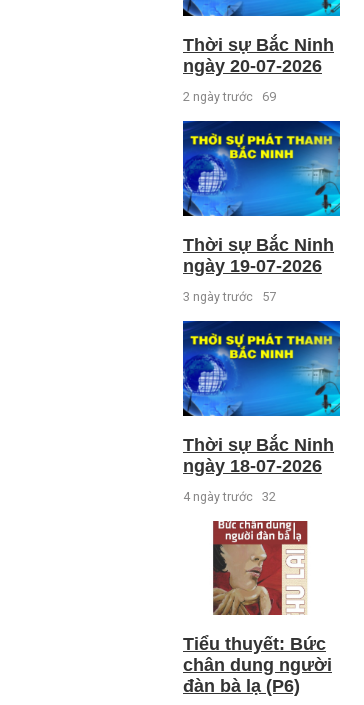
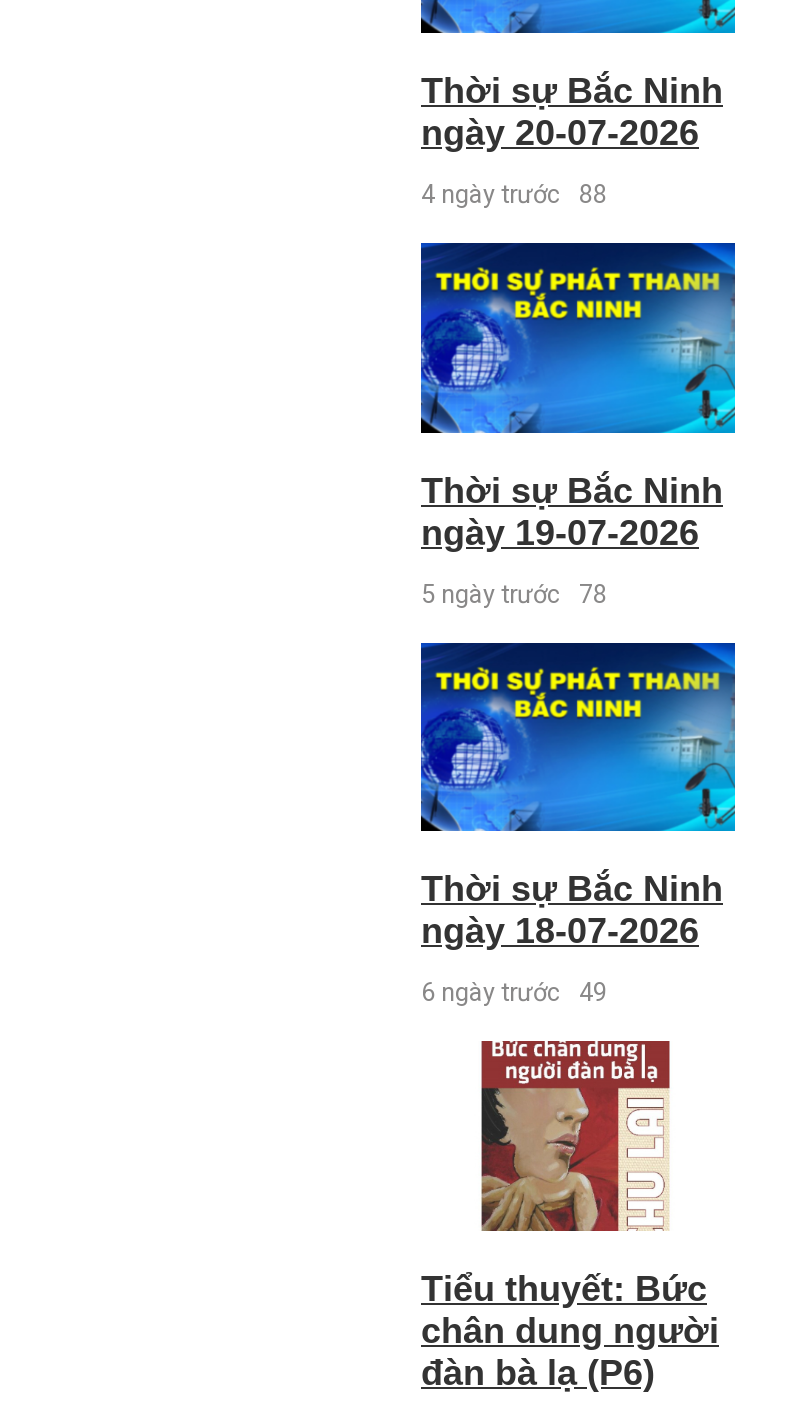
- 2 ngày trước 69
+ 4 ngày trước 88

- 3 ngày trước 57
+ 5 ngày trước 78

- 4 ngày trước 32
+ 6 ngày trước 49
